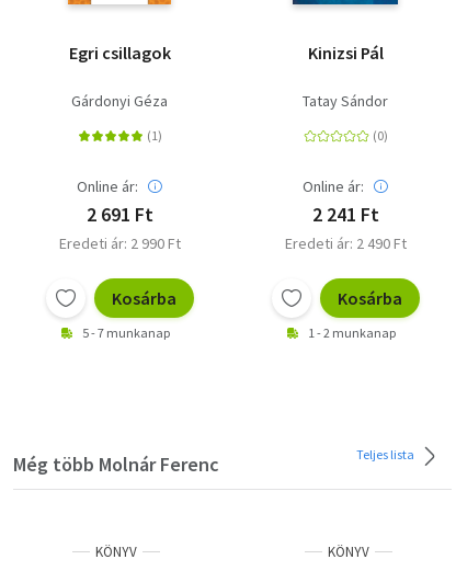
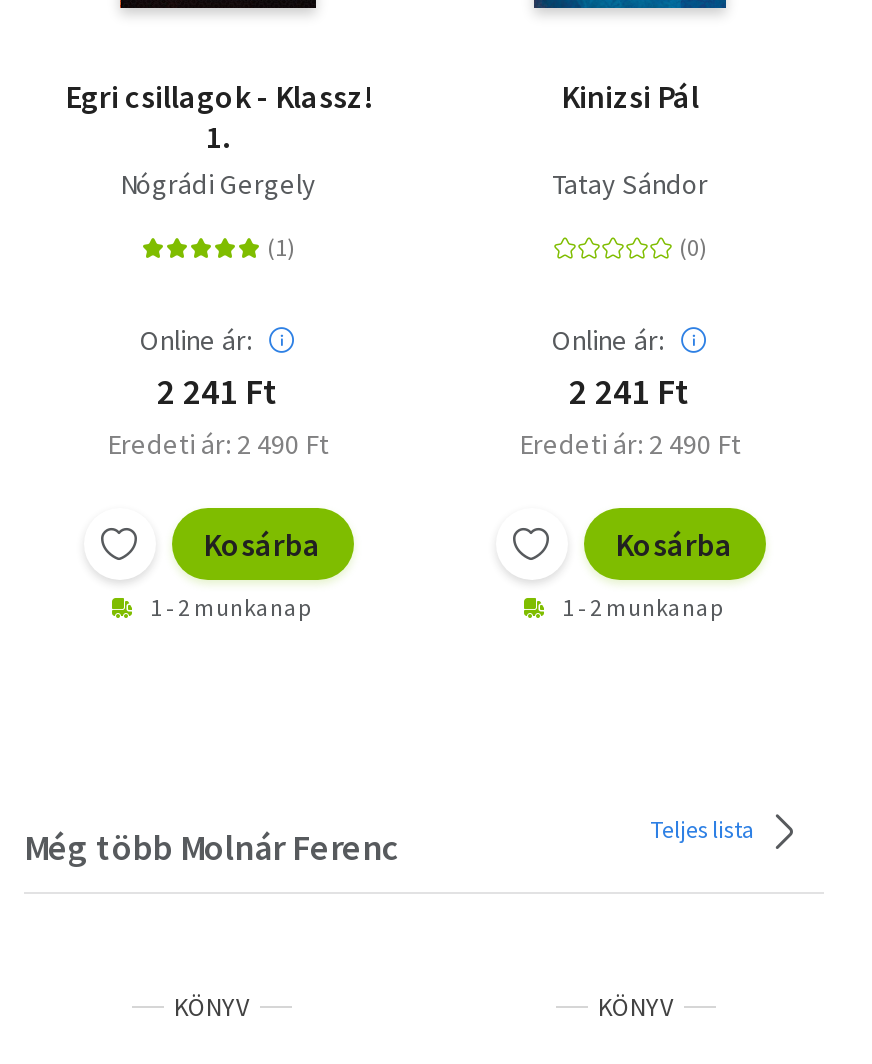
- Egri csillagok
- Gárdonyi Géza
+ Egri csillagok - Klassz!
+ 1.
+ Nógrádi Gergely

- 2 691 Ft
+ 2 241 Ft

- Eredeti ár: 2 990 Ft
+ Eredeti ár: 2 490 Ft

- 5 - 7 munkanap
+ 1 - 2 munkanap
